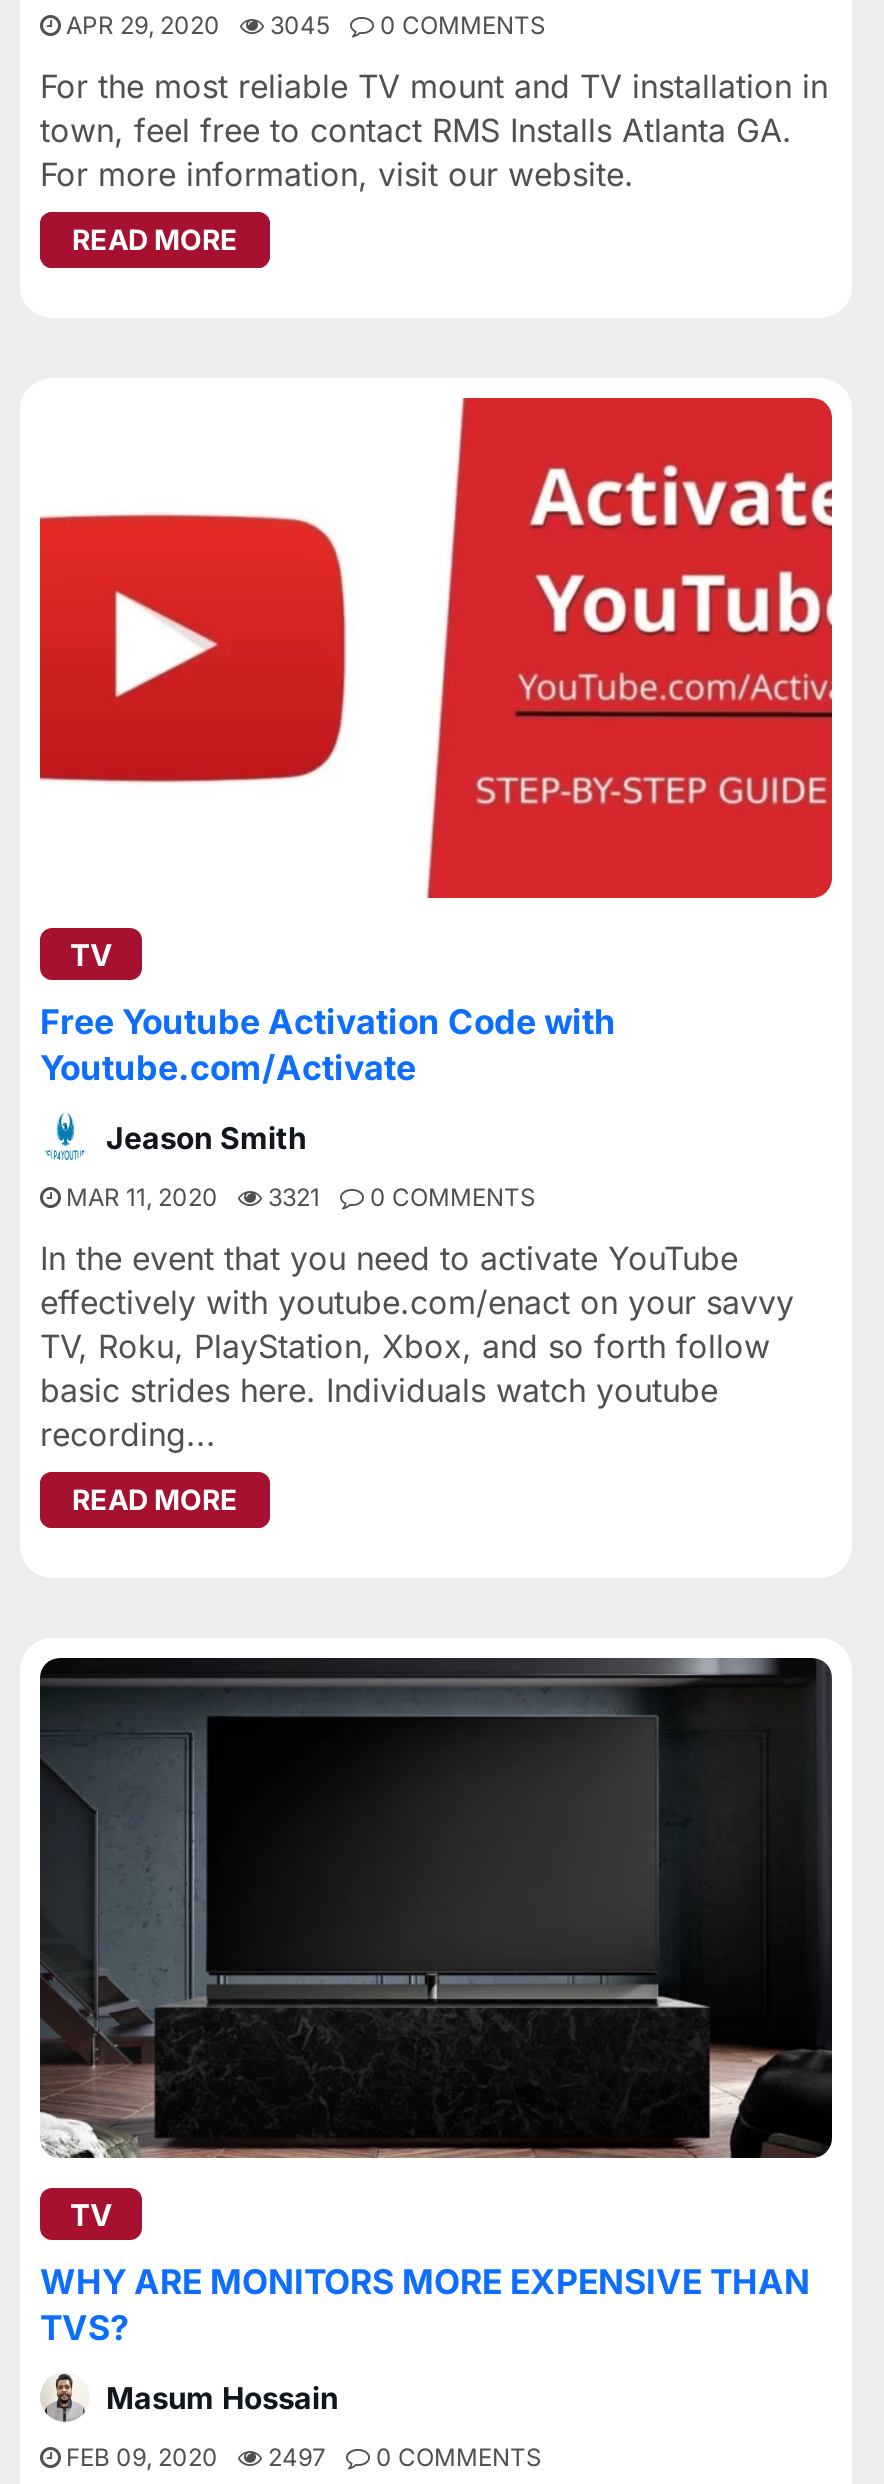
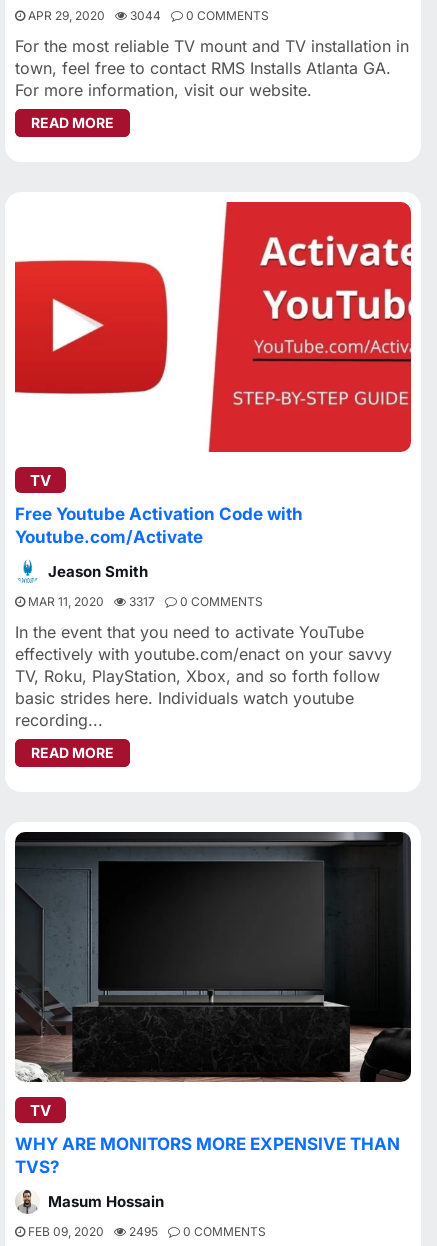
- APR 29, 2020 3045 0 COMMENTS
+ APR 29, 2020 3044 0 COMMENTS

- MAR 11, 2020 3321 0 COMMENTS
+ MAR 11, 2020 3317 0 COMMENTS

- FEB 09, 2020 2497 0 COMMENTS
+ FEB 09, 2020 2495 0 COMMENTS
